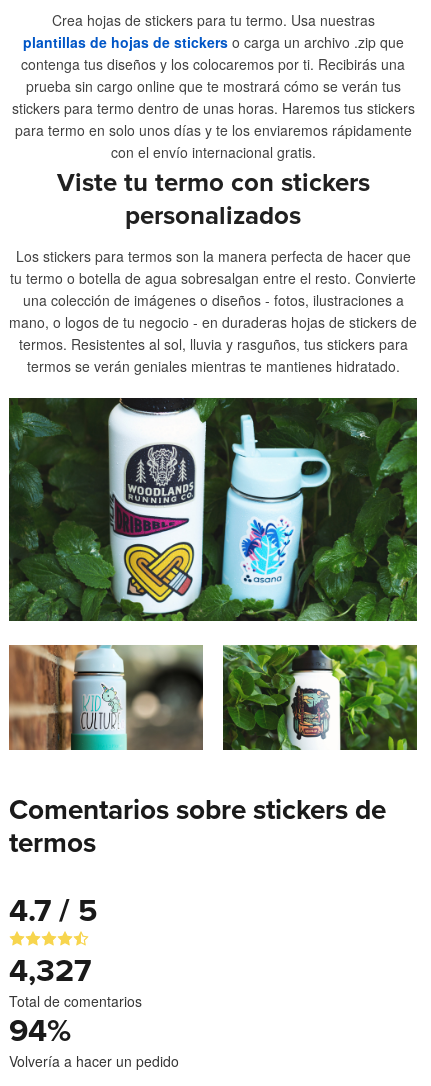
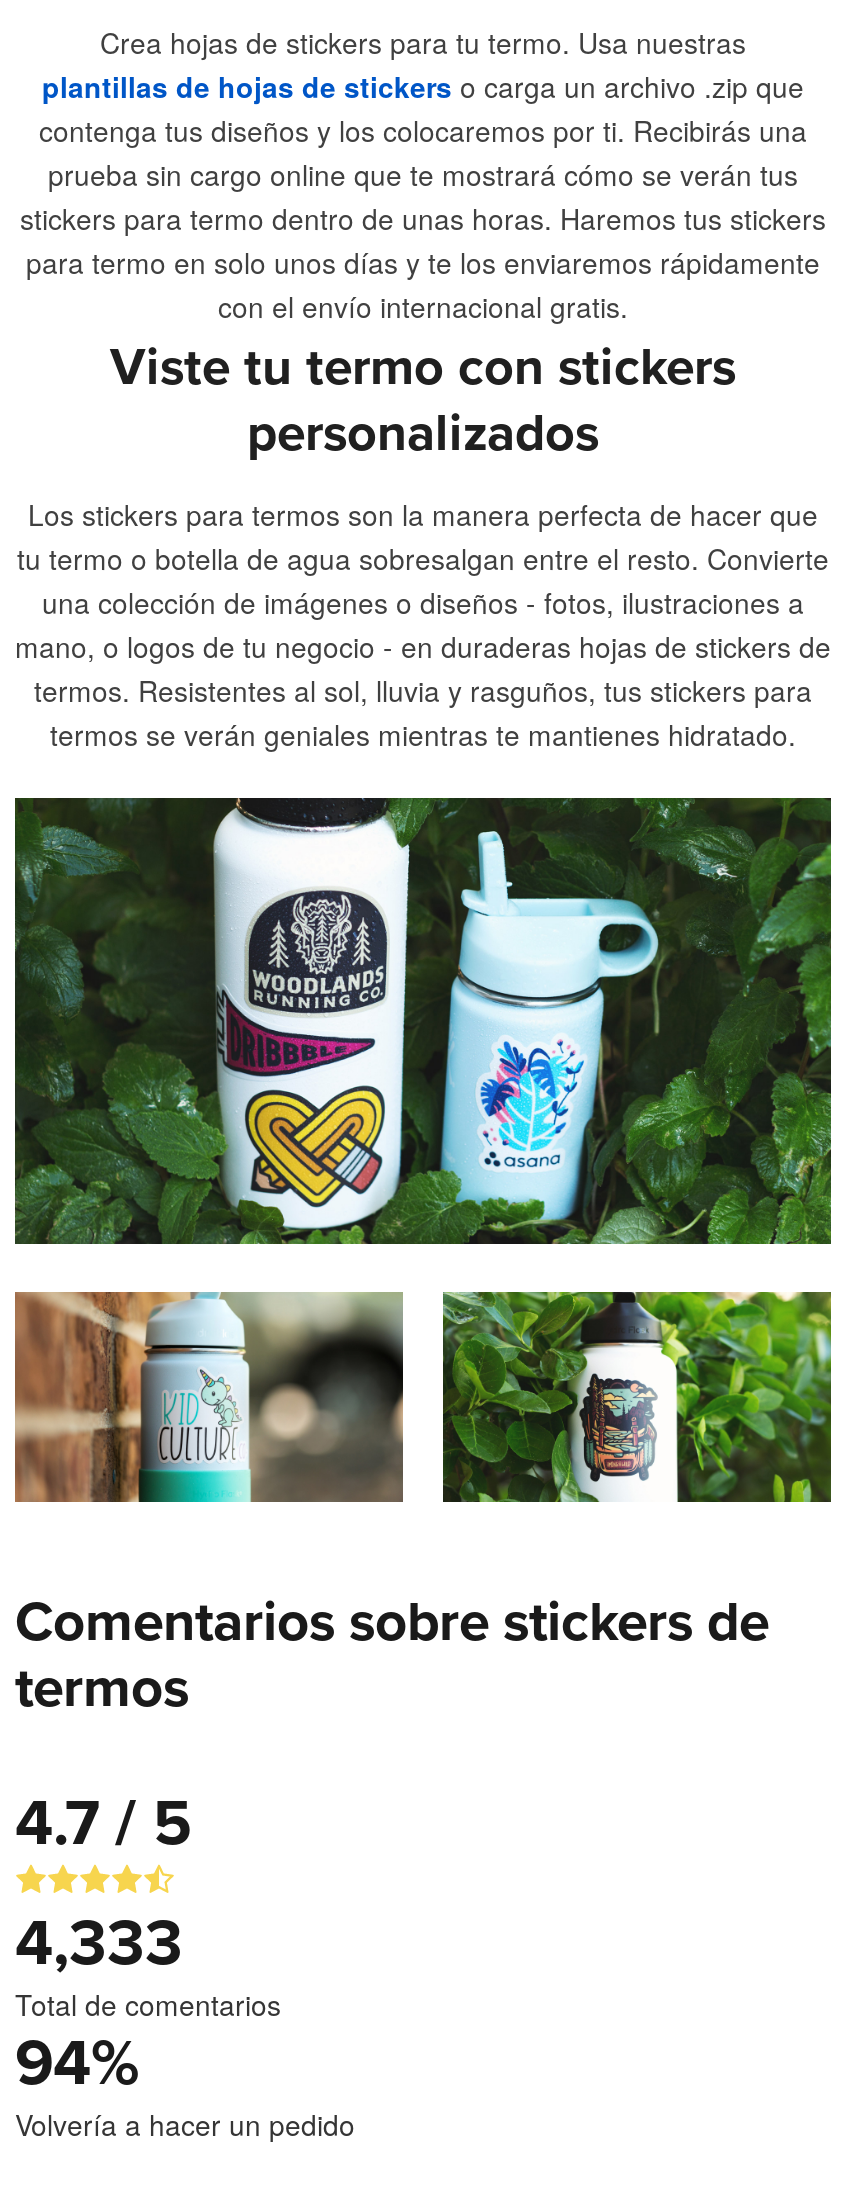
- 4,327
+ 4,333
